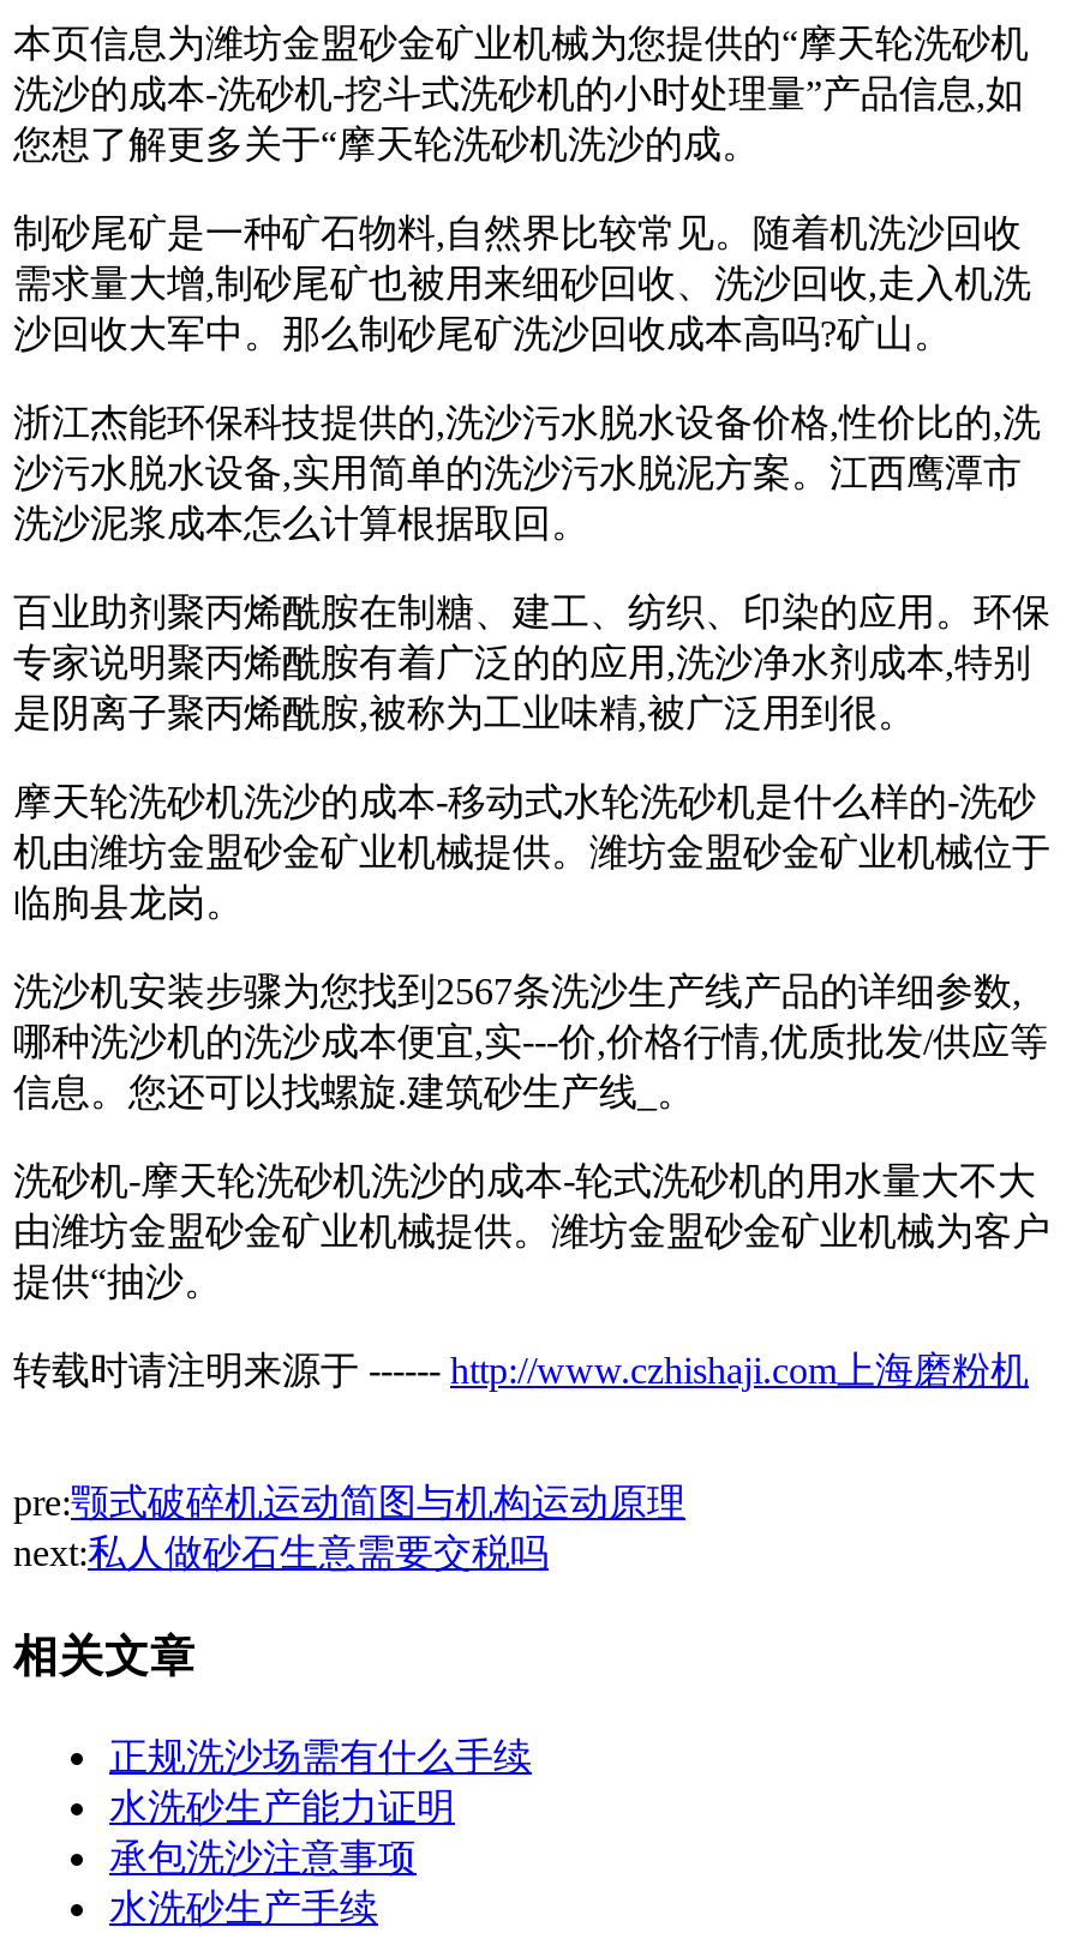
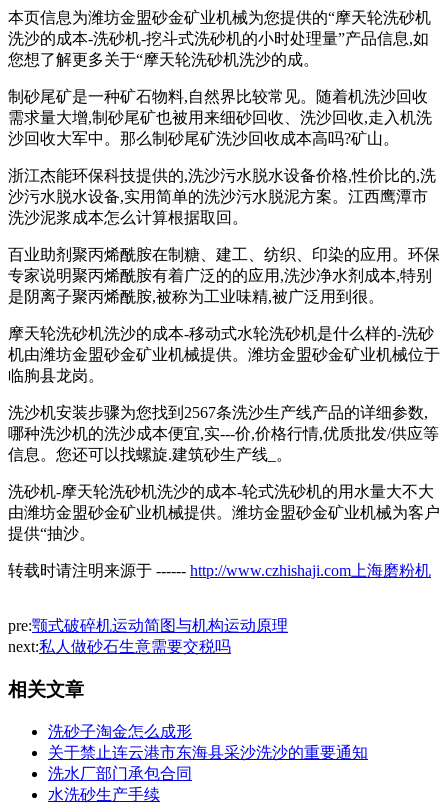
- 正规洗沙场需有什么手续
- 水洗砂生产能力证明
- 承包洗沙注意事项
+ 洗砂子淘金怎么成形
+ 关于禁止连云港市东海县采沙洗沙的重要通知
+ 洗水厂部门承包合同
